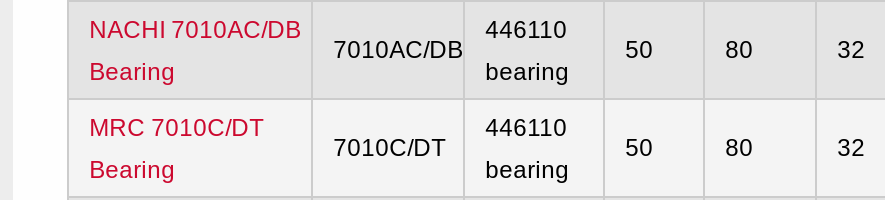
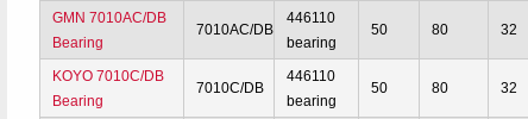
- NACHI 7010AC/DB
+ GMN 7010AC/DB

- MRC 7010C/DT
+ KOYO 7010C/DB

- 7010C/DT
+ 7010C/DB
